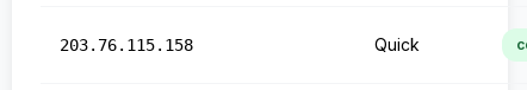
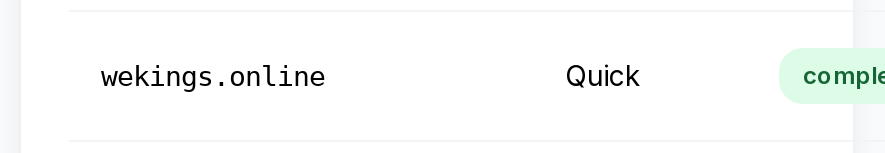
- 203.76.115.158
+ wekings.online
